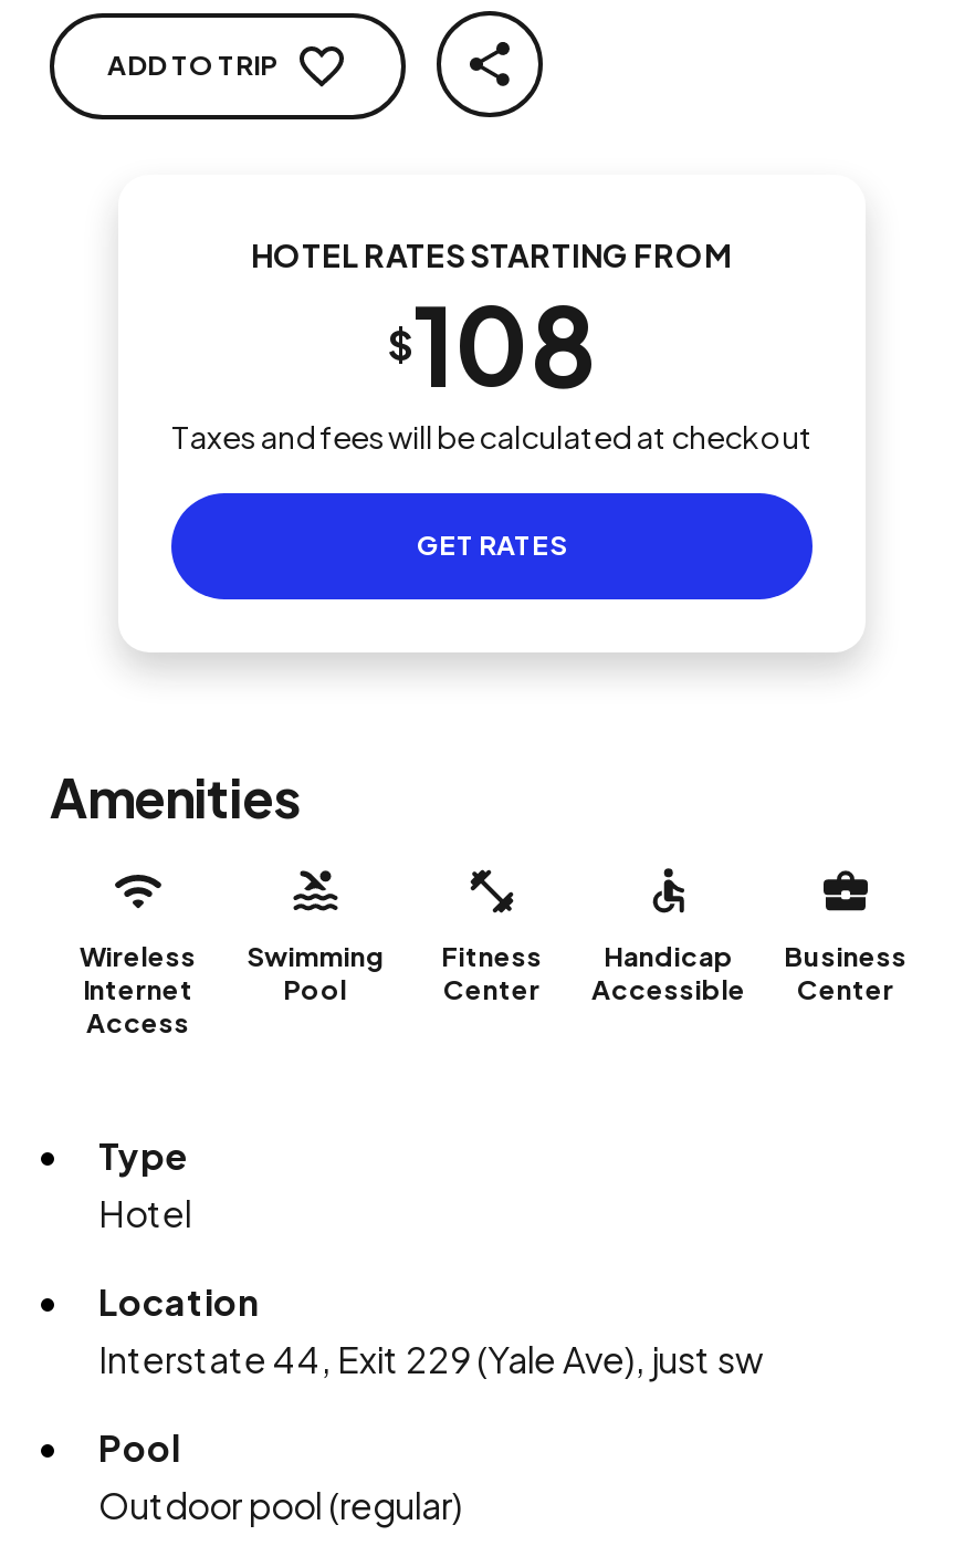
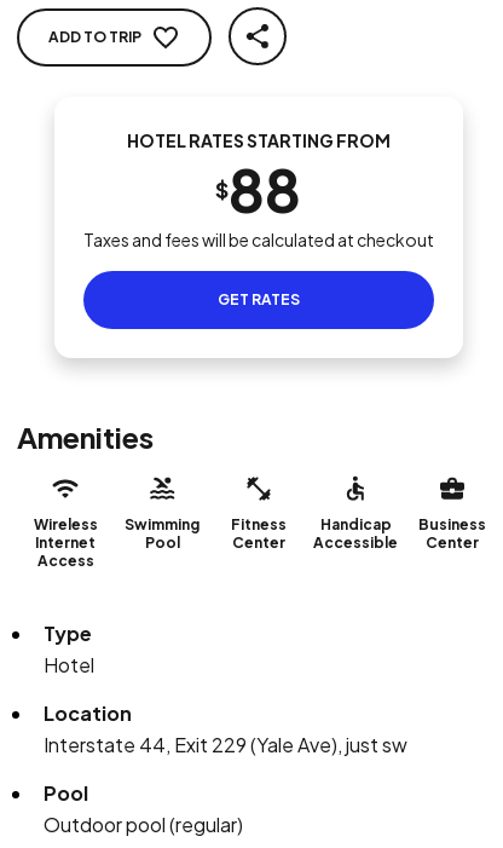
- $108
+ $88
